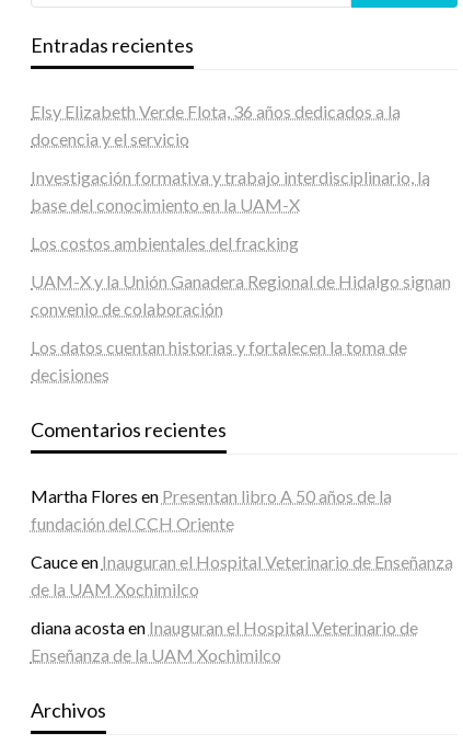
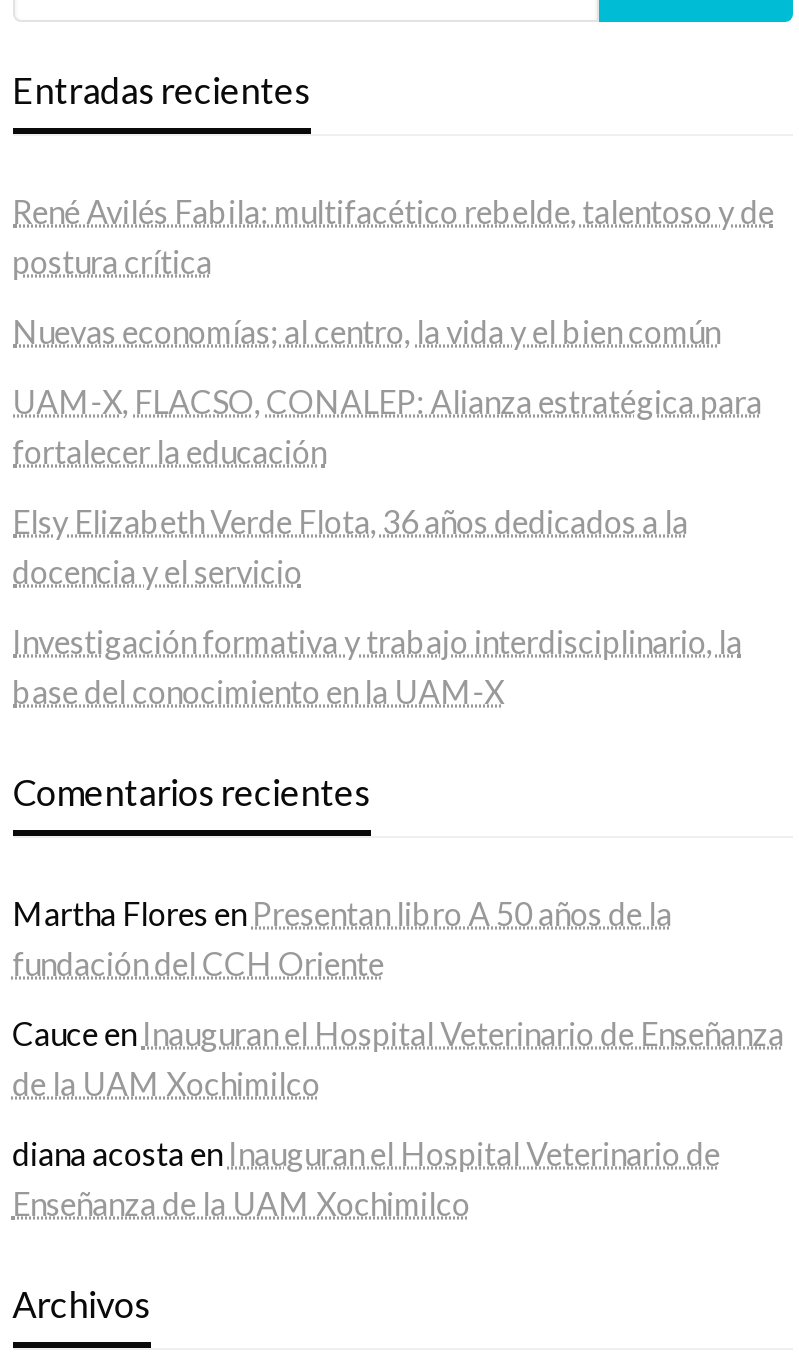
+ René Avilés Fabila: multifacético rebelde, talentoso y de
+ postura crítica
+ Nuevas economías; al centro, la vida y el bien común
+ UAM-X, FLACSO, CONALEP: Alianza estratégica para
+ fortalecer la educación

moved down: Elsy Elizabeth Verde Flota, 36 años dedicados a la | docencia y el servicio | Investigación formativa y trabajo interdisciplinario, la | base del conocimiento en la UAM-X

- Los costos ambientales del fracking
- UAM-X y la Unión Ganadera Regional de Hidalgo signan
- convenio de colaboración
- Los datos cuentan historias y fortalecen la toma de
- decisiones
